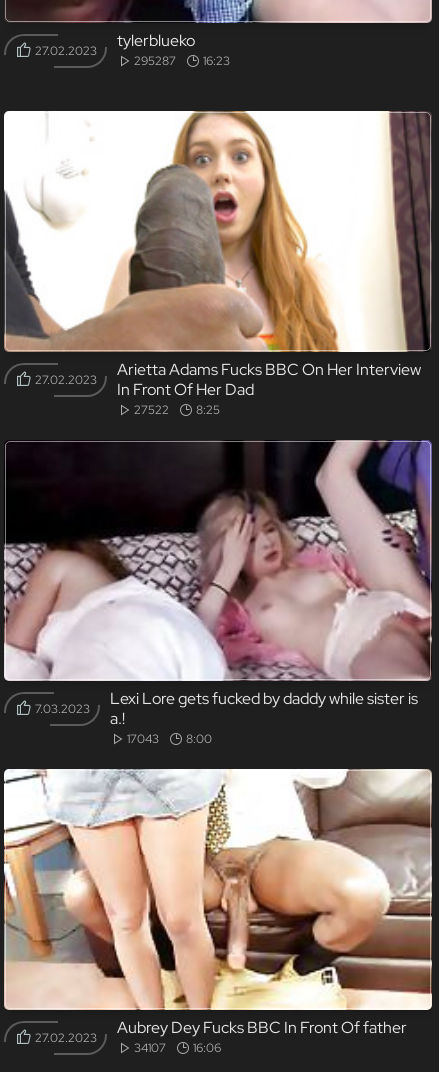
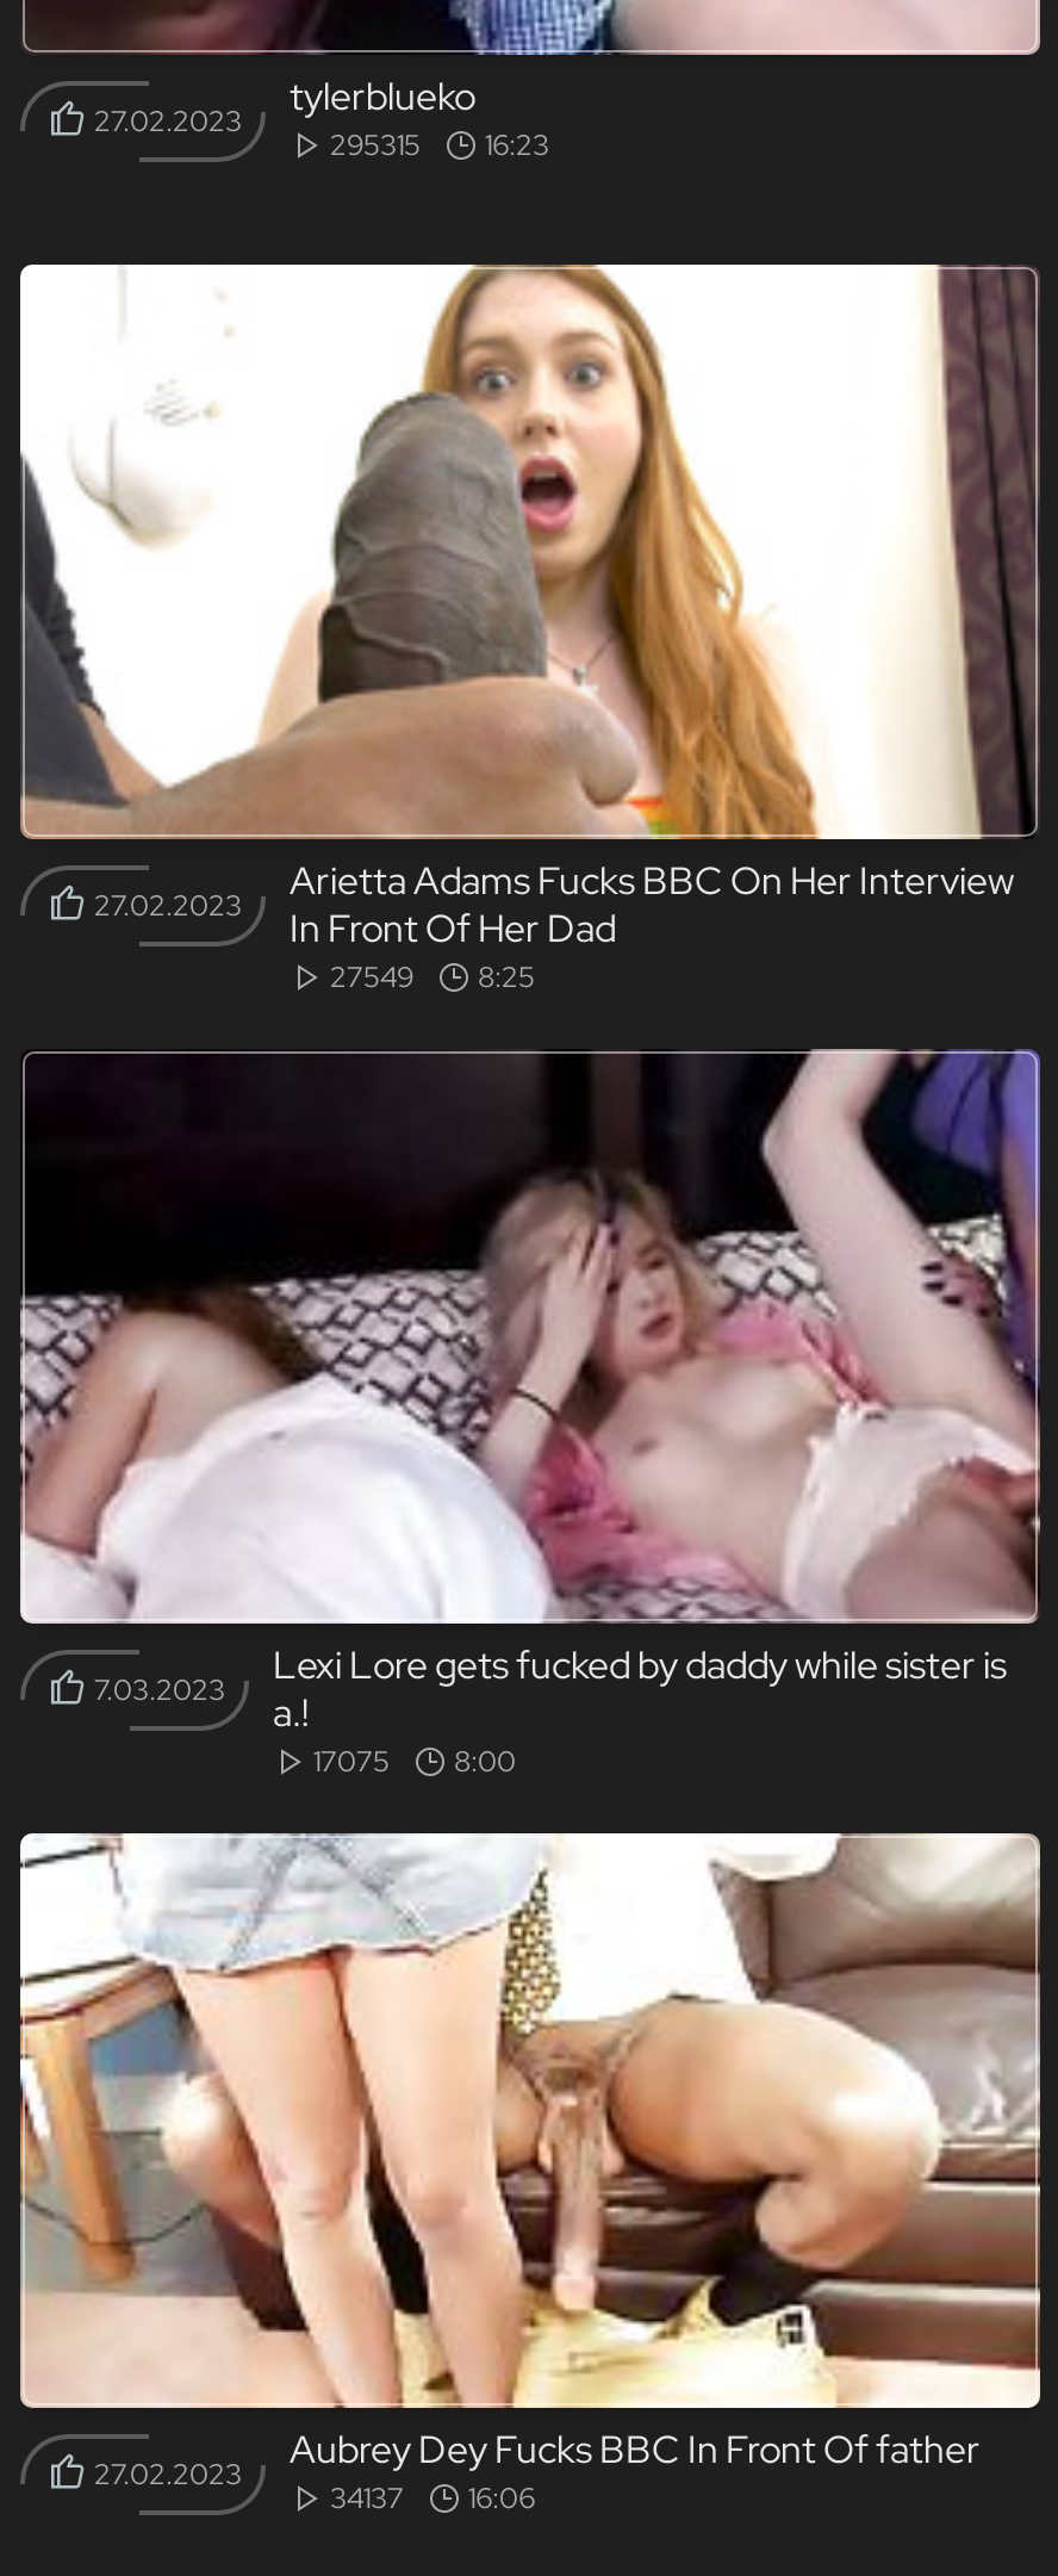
- 295287 16:23
+ 295315 16:23

- 27522 8:25
+ 27549 8:25

- 17043 8:00
+ 17075 8:00

- 34107 16:06
+ 34137 16:06
